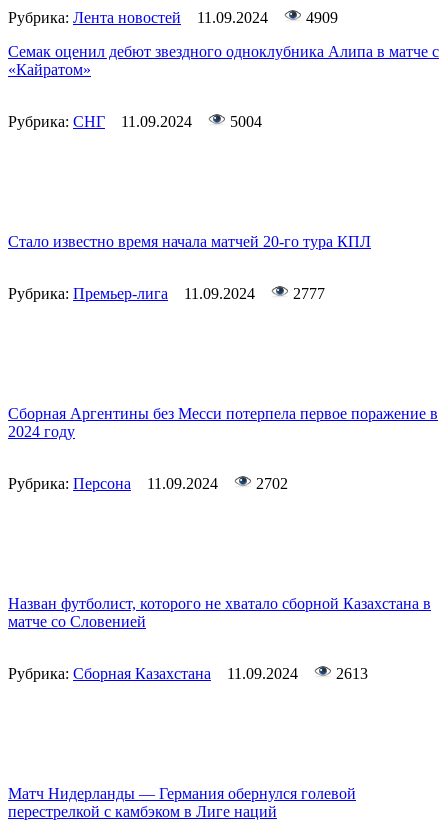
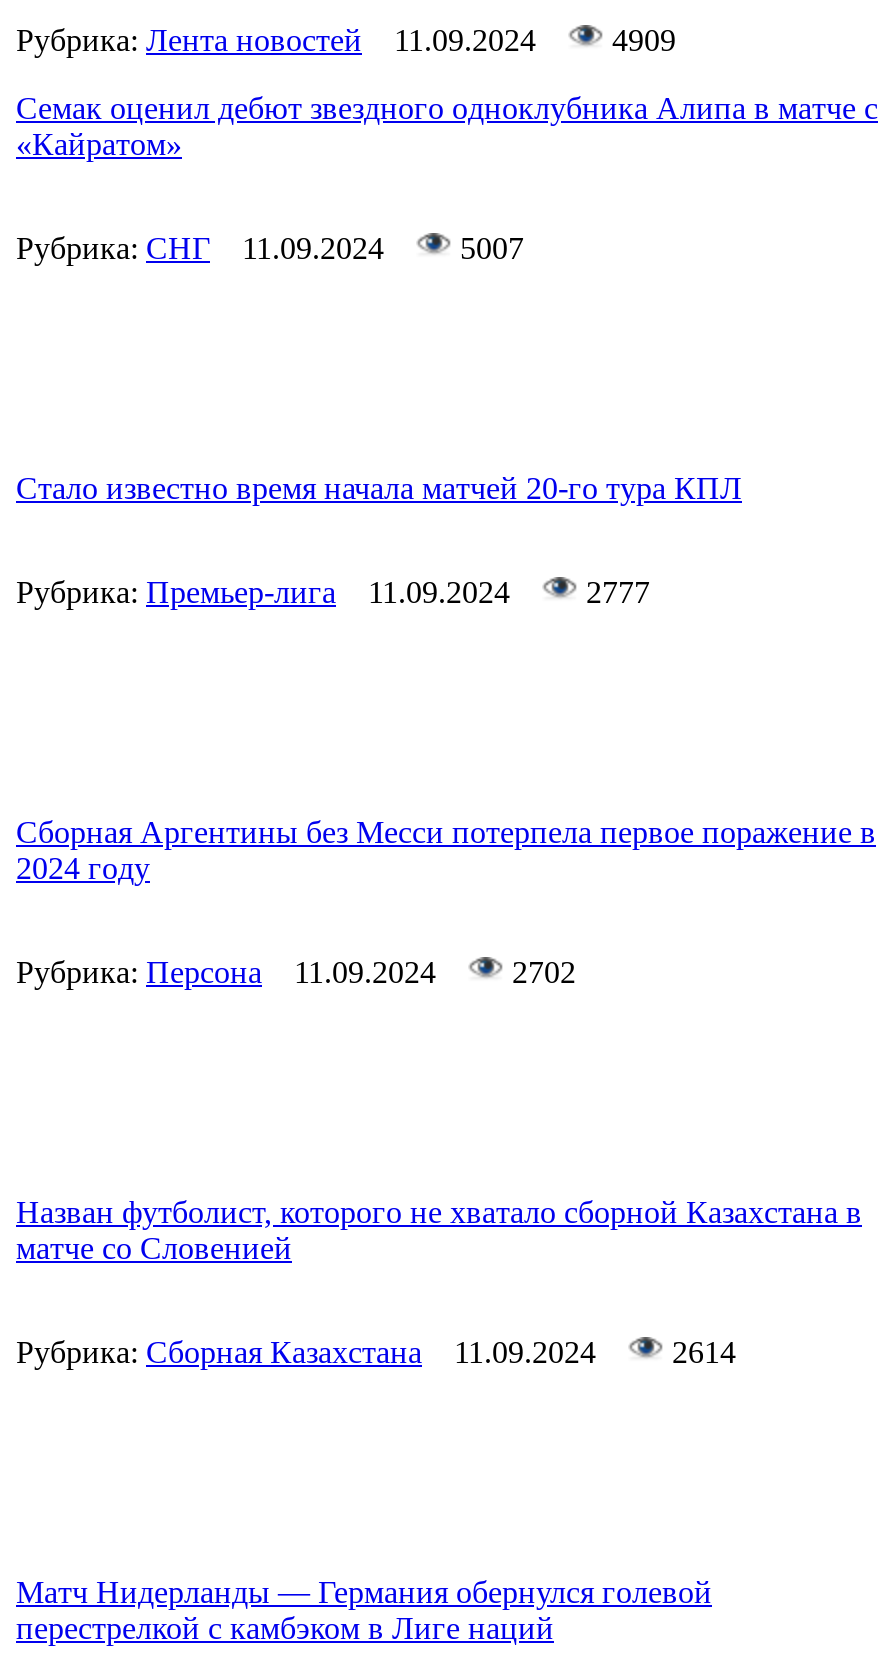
- 5004
+ 5007

- 2613
+ 2614
